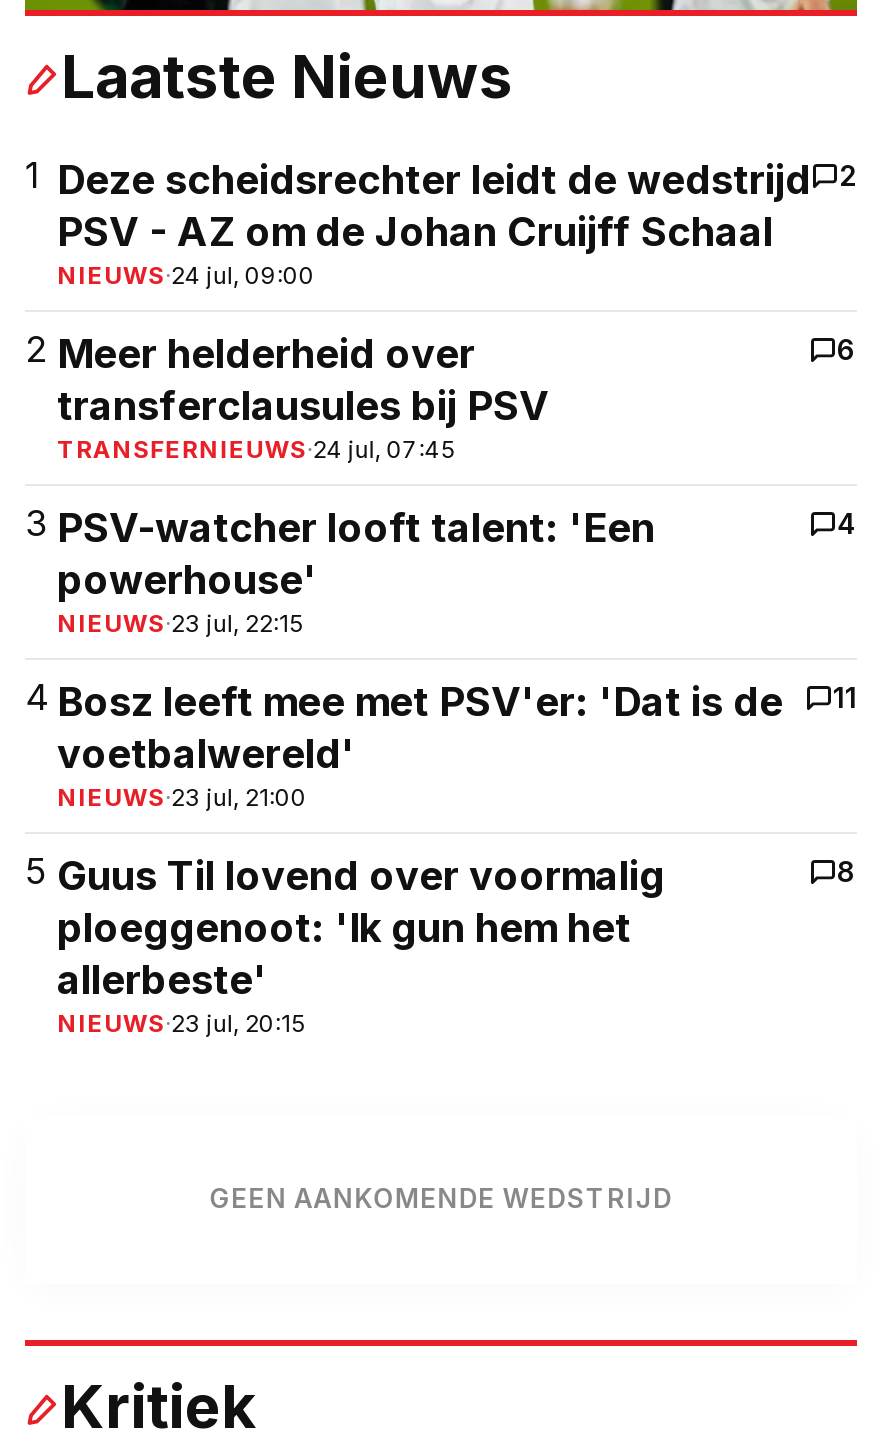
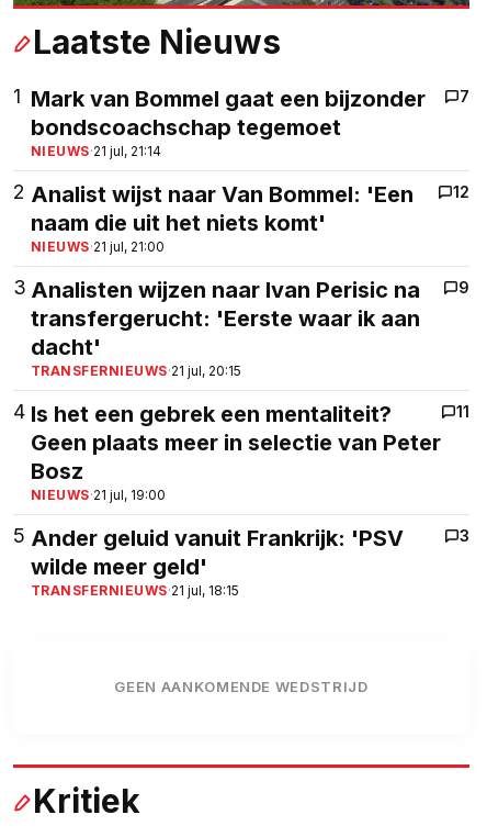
- 1 Deze scheidsrechter leidt de wedstrijd
- PSV - AZ om de Johan Cruijff Schaal
- NIEUWS·24 jul, 09:00
+ 1 Mark van Bommel gaat een bijzonder
+ bondscoachschap tegemoet
+ NIEUWS·21 jul, 21:14

- 2
+ 7

- 2 Meer helderheid over
- transferclausules bij PSV
- TRANSFERNIEUWS·24 jul, 07:45
+ 2 Analist wijst naar Van Bommel: 'Een
+ naam die uit het niets komt'
+ NIEUWS·21 jul, 21:00

- 6
+ 12

- 3 PSV-watcher looft talent: 'Een
- powerhouse'
- NIEUWS·23 jul, 22:15
+ 3 Analisten wijzen naar Ivan Perisic na
+ transfergerucht: 'Eerste waar ik aan
+ dacht'
+ TRANSFERNIEUWS·21 jul, 20:15

- 4
+ 9

- 4 Bosz leeft mee met PSV'er: 'Dat is de
- voetbalwereld'
- NIEUWS·23 jul, 21:00
+ 4 Is het een gebrek een mentaliteit?
+ Geen plaats meer in selectie van Peter
+ Bosz
+ NIEUWS·21 jul, 19:00

- 5 Guus Til lovend over voormalig
- ploeggenoot: 'Ik gun hem het
- allerbeste'
- NIEUWS·23 jul, 20:15
+ 5 Ander geluid vanuit Frankrijk: 'PSV
+ wilde meer geld'
+ TRANSFERNIEUWS·21 jul, 18:15

- 8
+ 3
